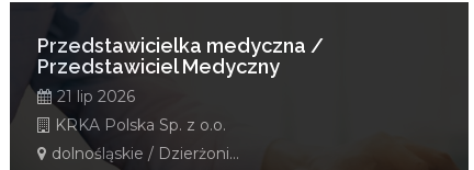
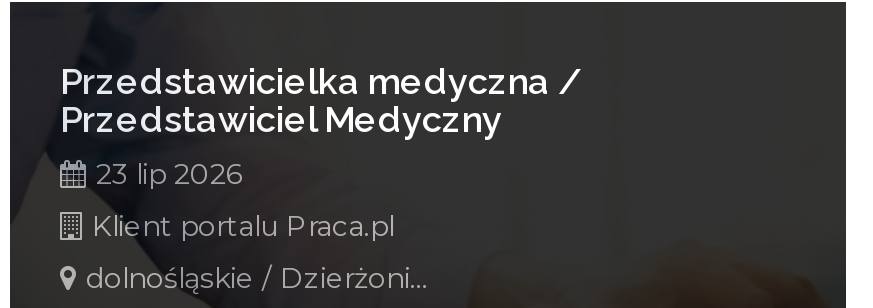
- 21 lip 2026
- KRKA Polska Sp. z o.o.
+ 23 lip 2026
+ Klient portalu Praca.pl
